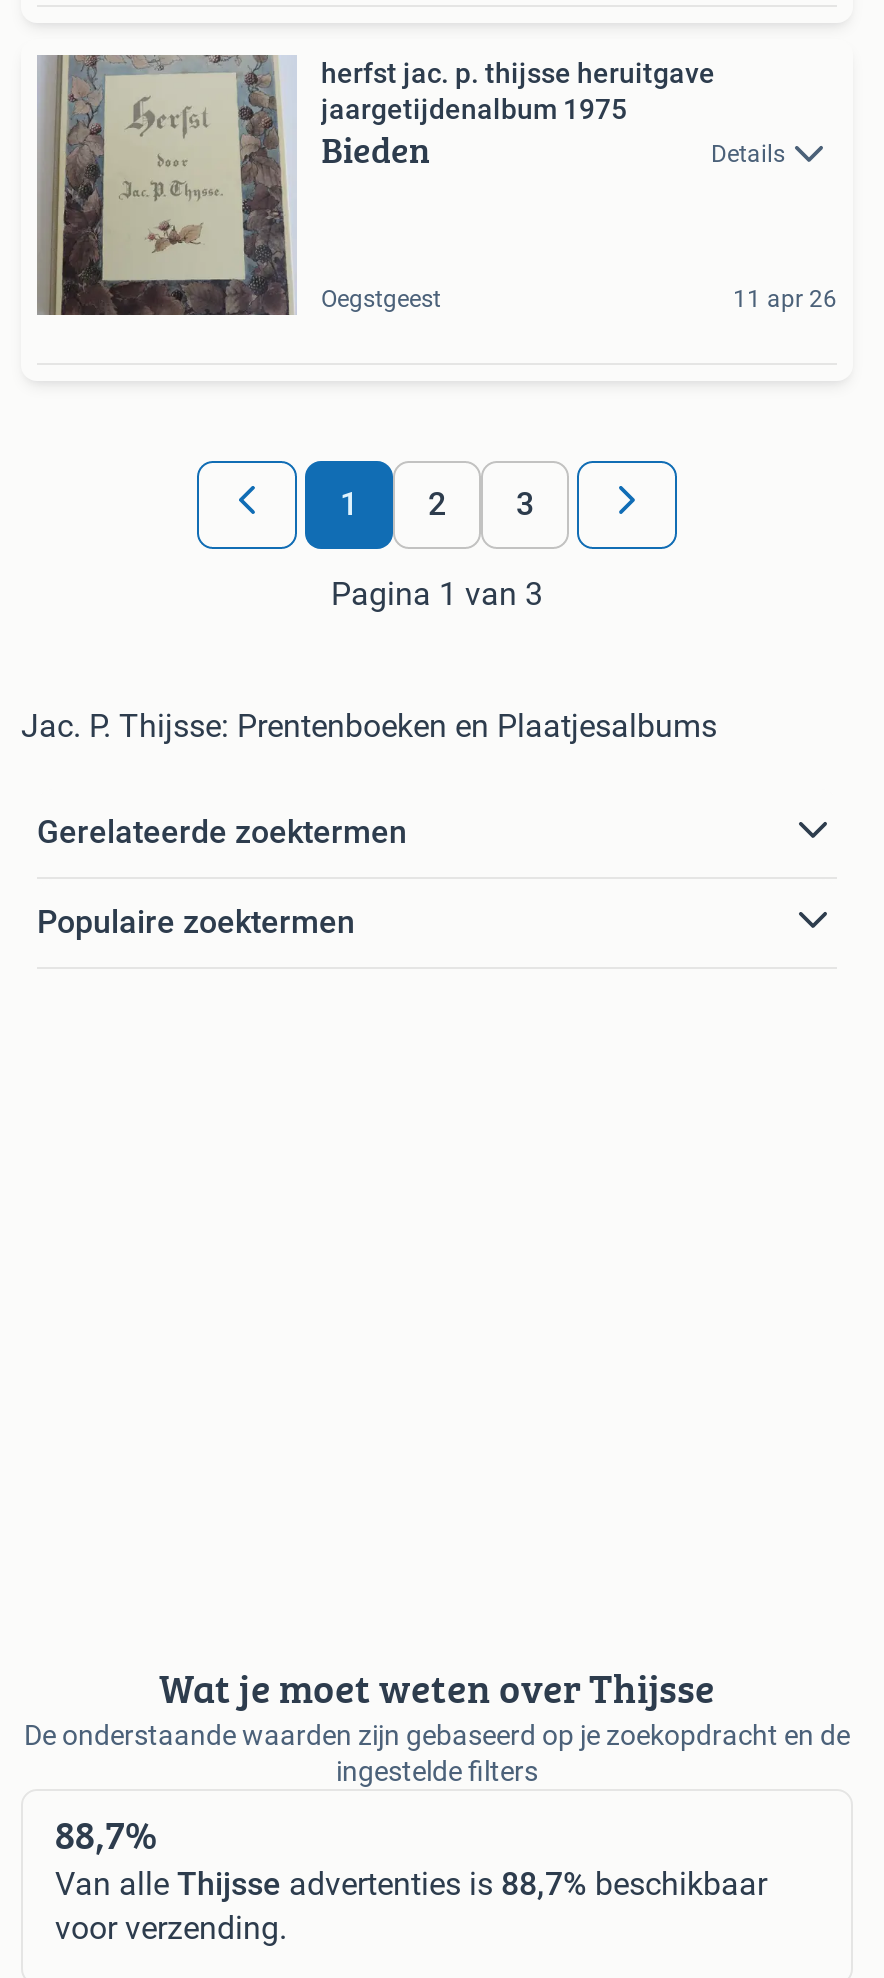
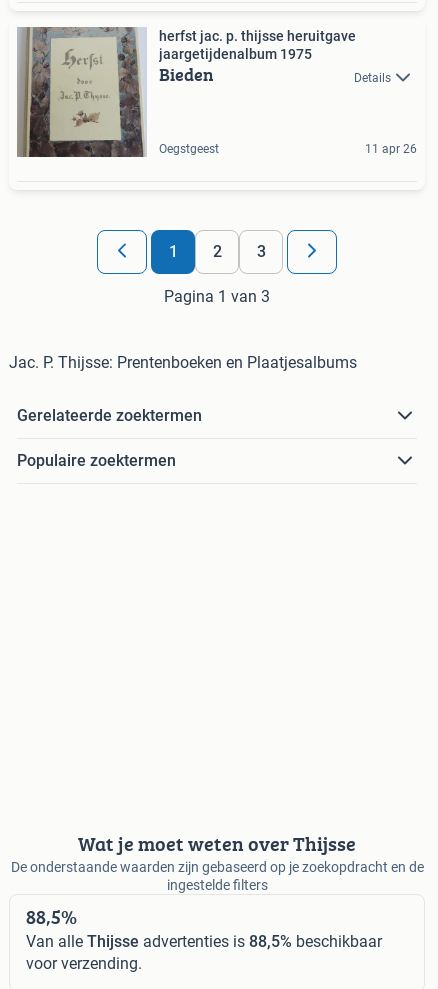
- 88,7%
+ 88,5%

- Van alle Thijsse advertenties is 88,7% beschikbaar
+ Van alle Thijsse advertenties is 88,5% beschikbaar
